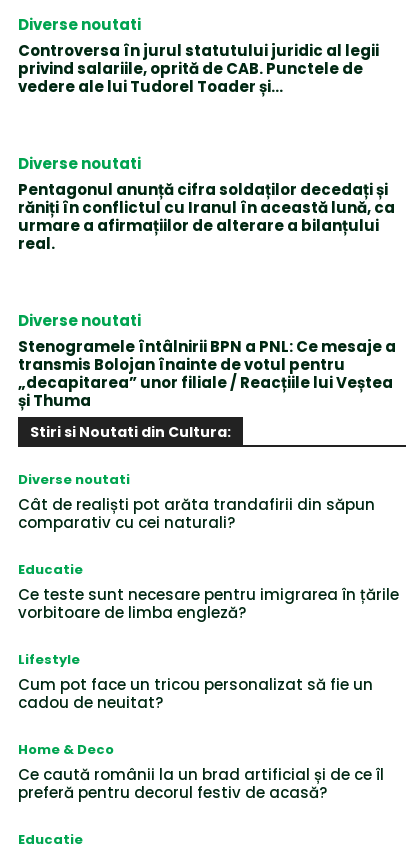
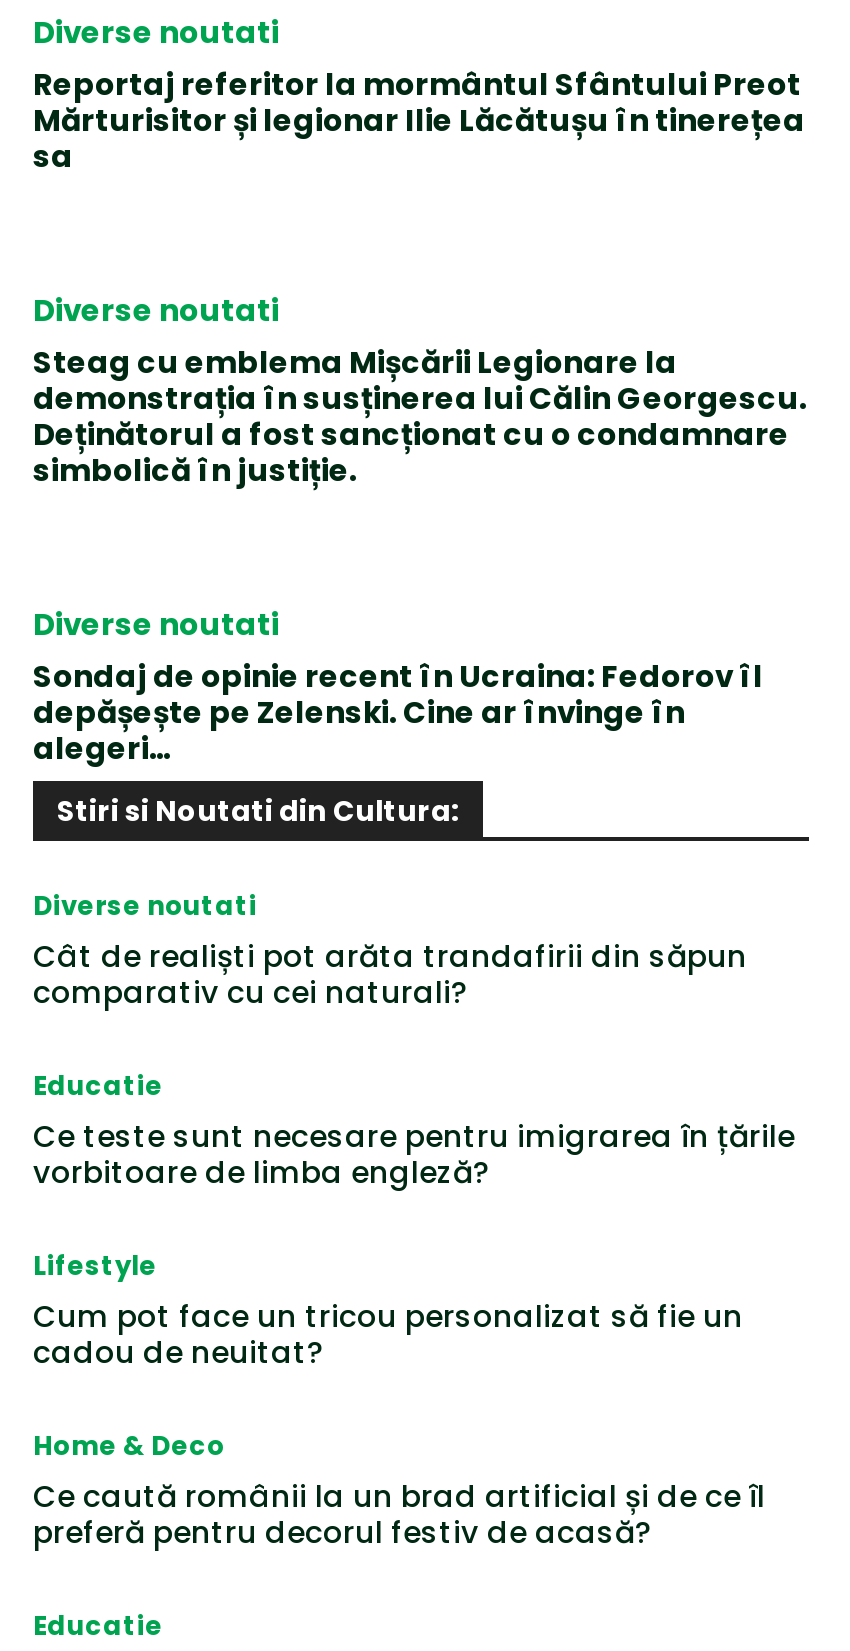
- Controversa în jurul statutului juridic al legii
- privind salariile, oprită de CAB. Punctele de
- vedere ale lui Tudorel Toader și…
+ Reportaj referitor la mormântul Sfântului Preot
+ Mărturisitor și legionar Ilie Lăcătușu în tinerețea
+ sa

- Pentagonul anunță cifra soldaților decedați și
- răniți în conflictul cu Iranul în această lună, ca
- urmare a afirmațiilor de alterare a bilanțului
- real.
+ Steag cu emblema Mișcării Legionare la
+ demonstrația în susținerea lui Călin Georgescu.
+ Deținătorul a fost sancționat cu o condamnare
+ simbolică în justiție.

- Stenogramele întâlnirii BPN a PNL: Ce mesaje a
- transmis Bolojan înainte de votul pentru
- „decapitarea” unor filiale / Reacțiile lui Veștea
- și Thuma
+ Sondaj de opinie recent în Ucraina: Fedorov îl
+ depășește pe Zelenski. Cine ar învinge în
+ alegeri…
